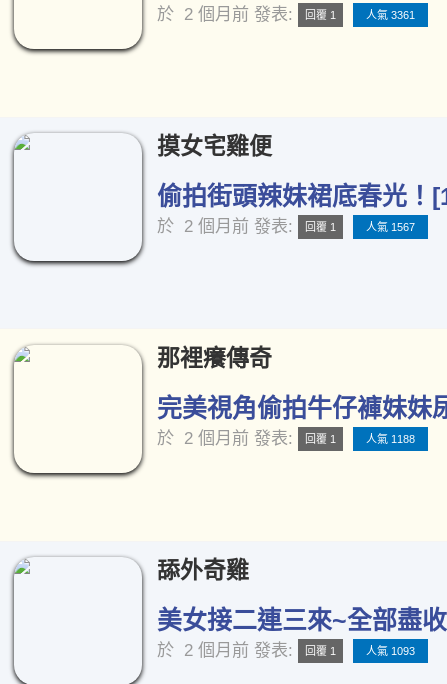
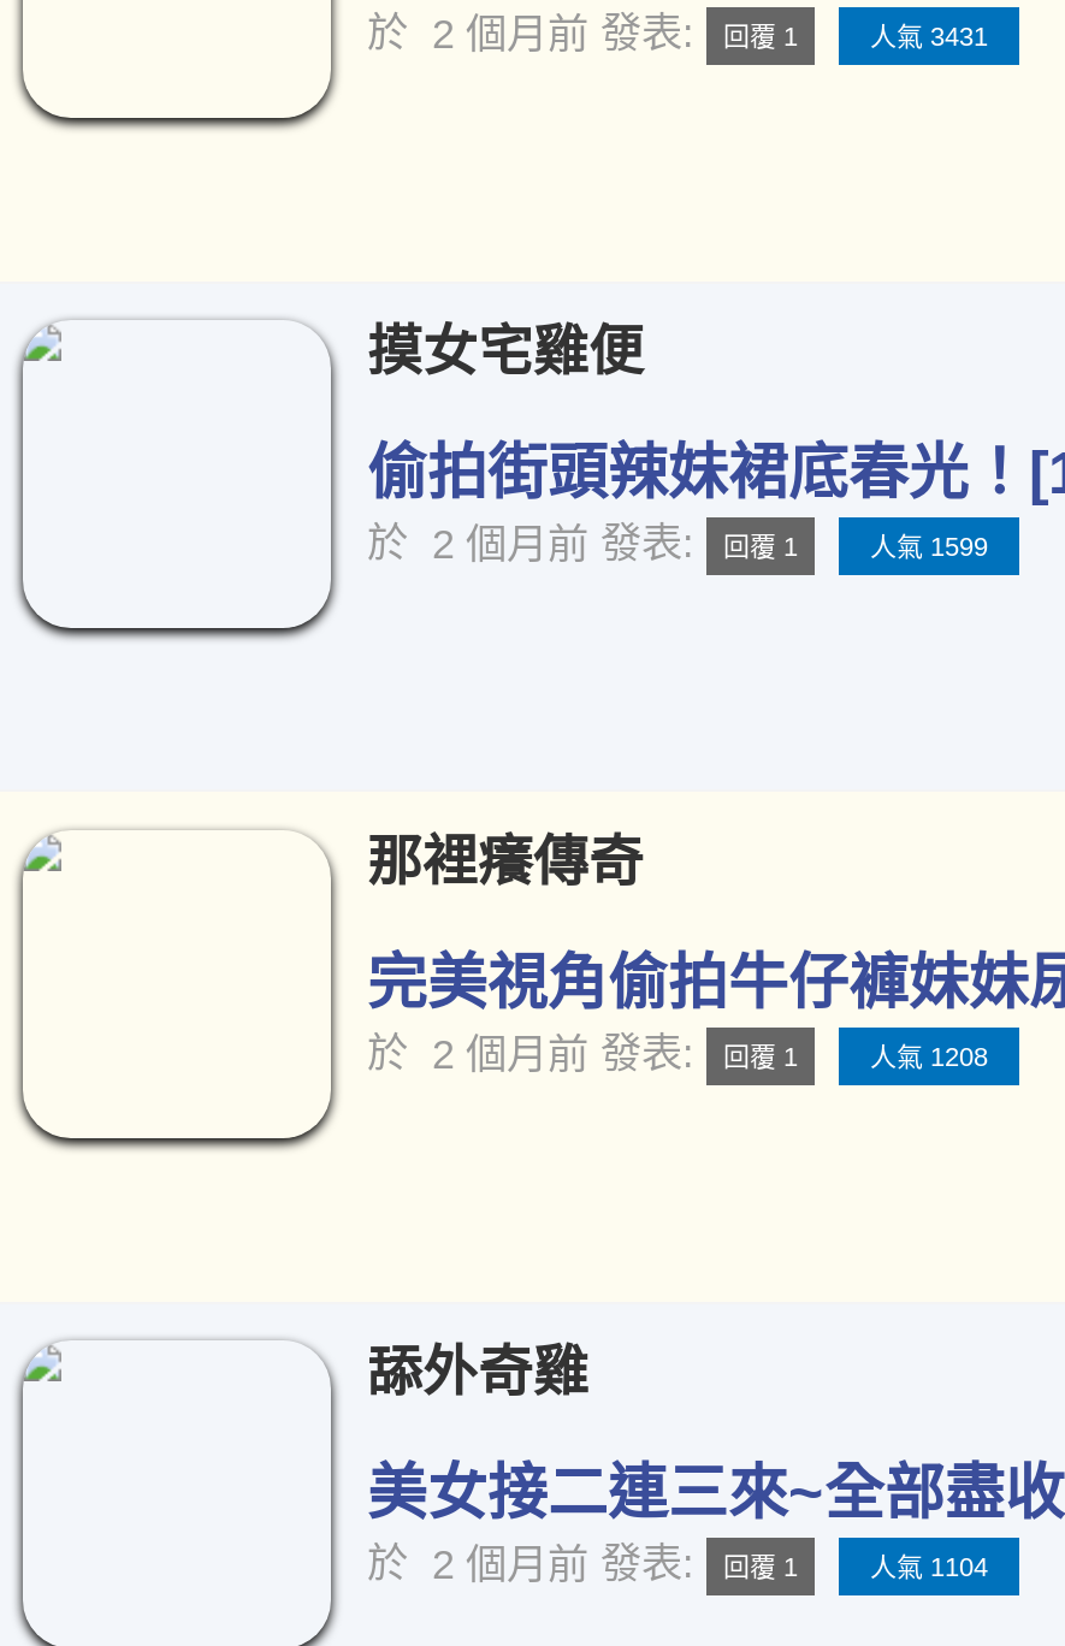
- 人氣 3361
+ 人氣 3431

- 人氣 1567
+ 人氣 1599

- 人氣 1188
+ 人氣 1208

- 人氣 1093
+ 人氣 1104
